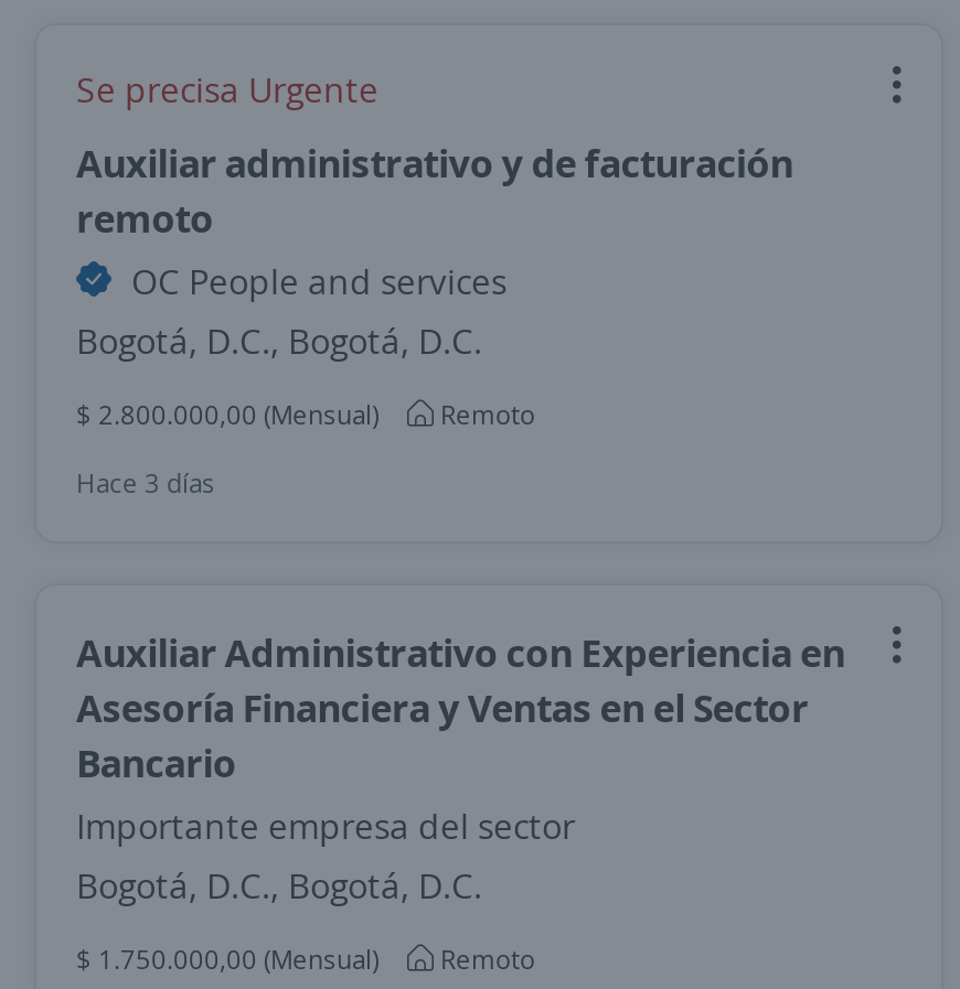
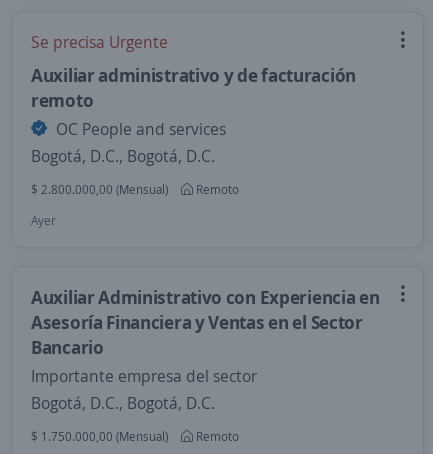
- Hace 3 días
+ Ayer
